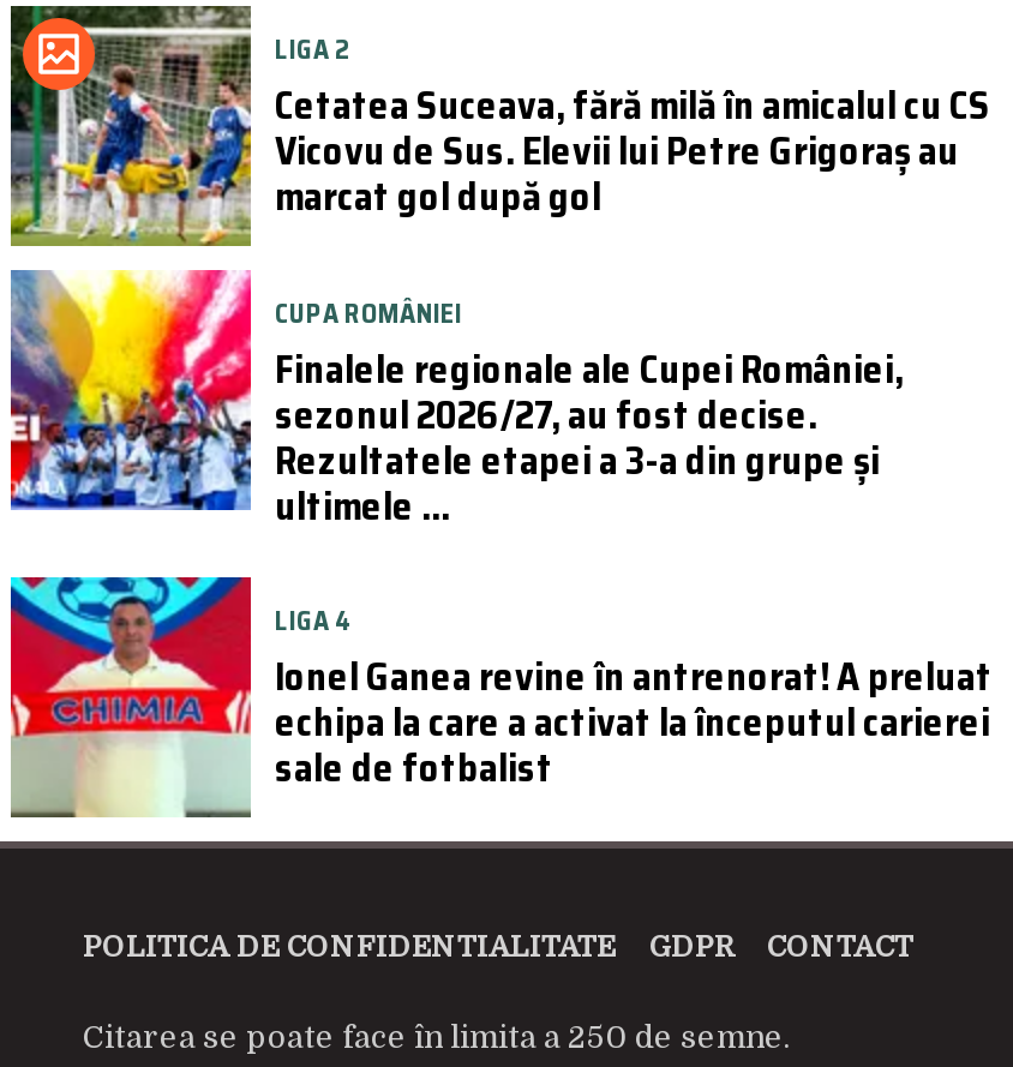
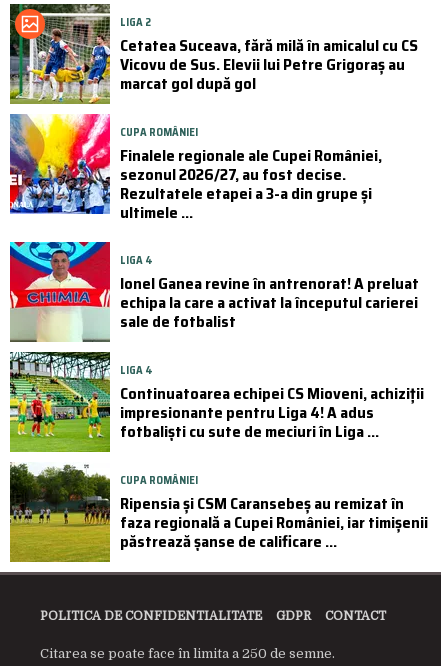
+ [image]
+ LIGA 4
+ Continuatoarea echipei CS Mioveni, achiziții
+ impresionante pentru Liga 4! A adus
+ fotbaliști cu sute de meciuri în Liga ...
+ CUPA ROMÂNIEI
+ Ripensia și CSM Caransebeș au remizat în
+ faza regională a Cupei României, iar timișenii
+ păstrează șanse de calificare ...

+ [image]
